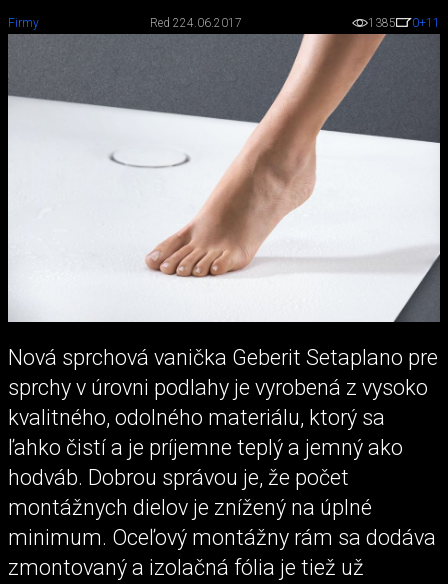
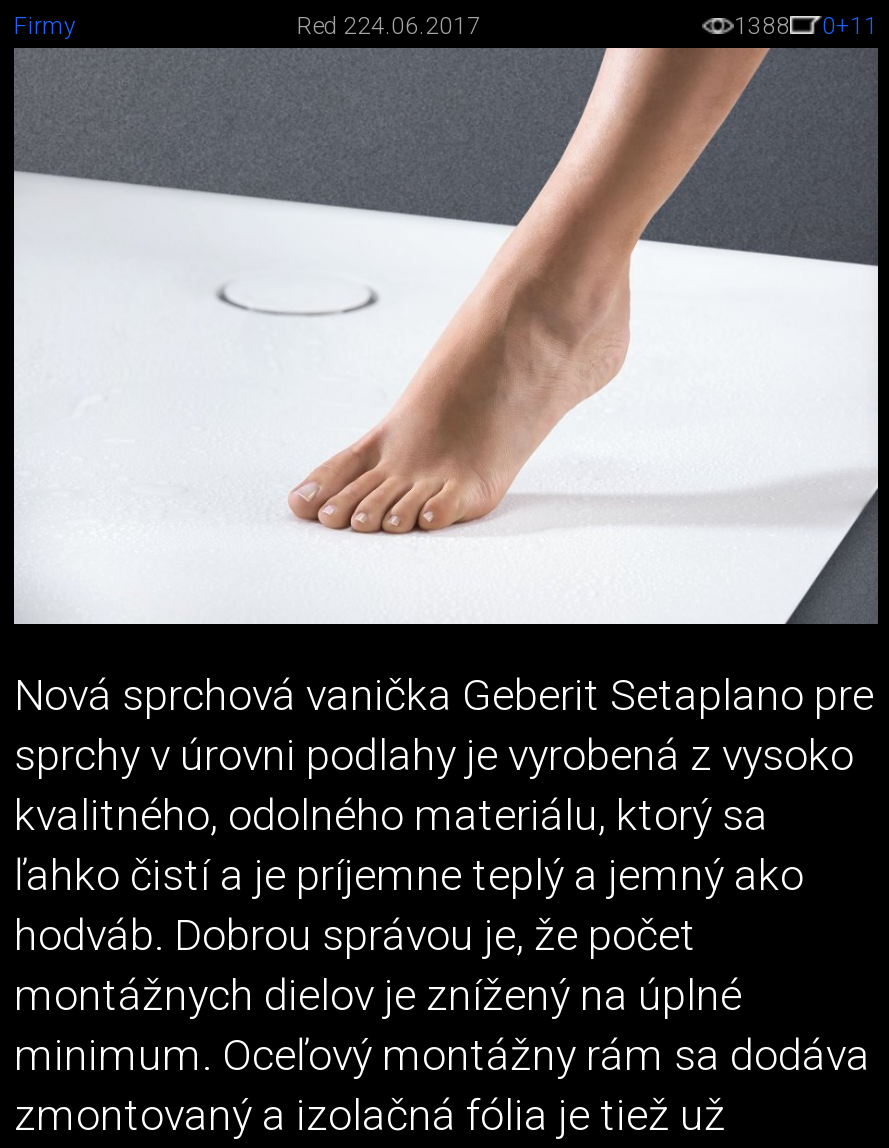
- 1385 0+11
+ 1388 0+11
